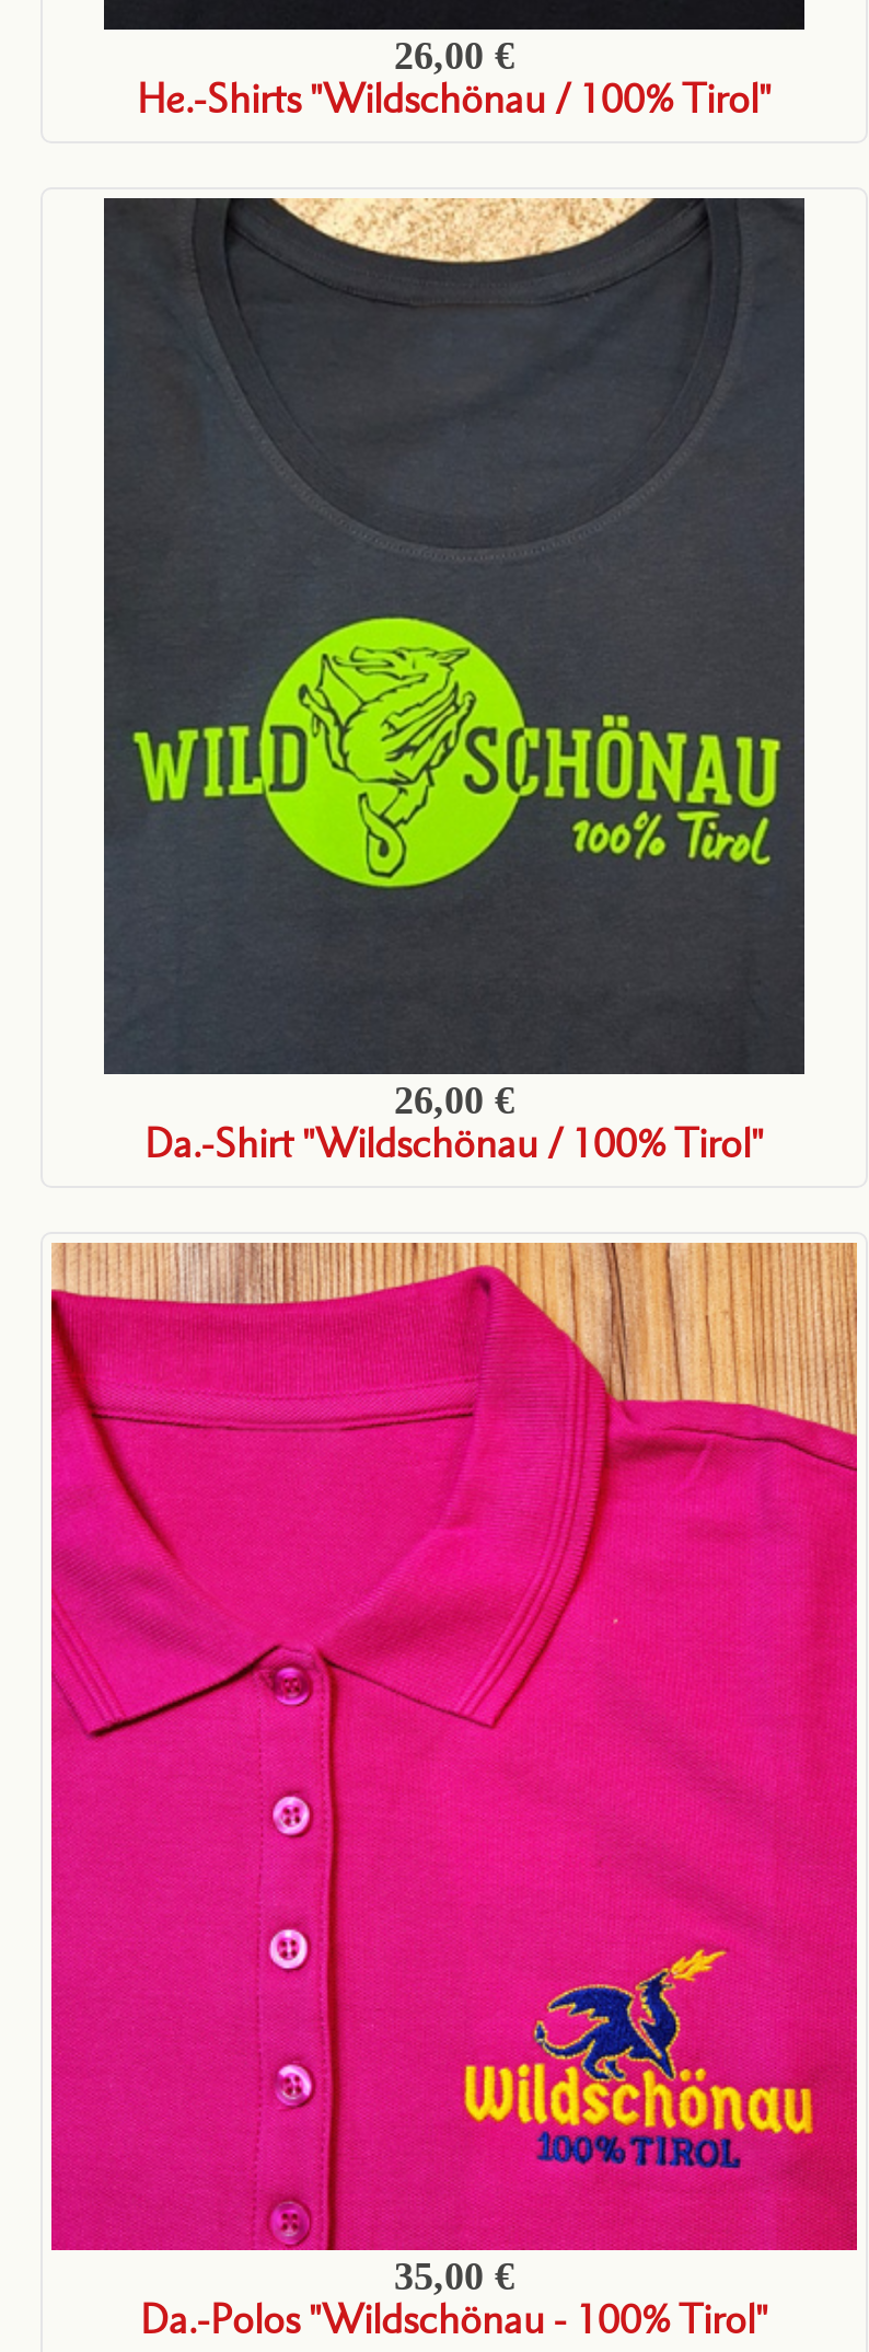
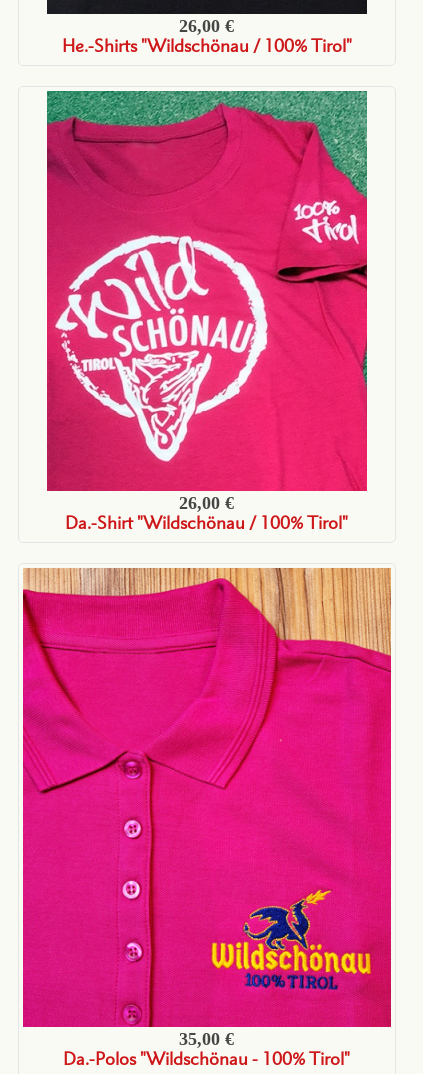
- [image]
+ [image]
